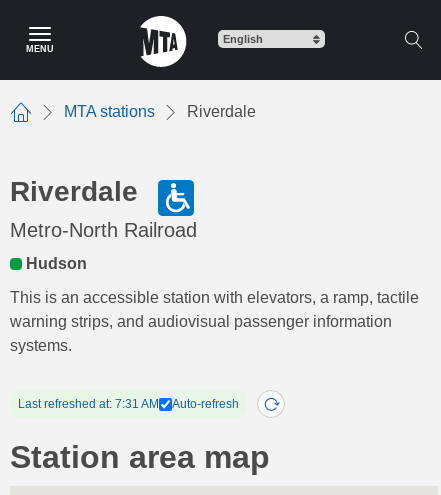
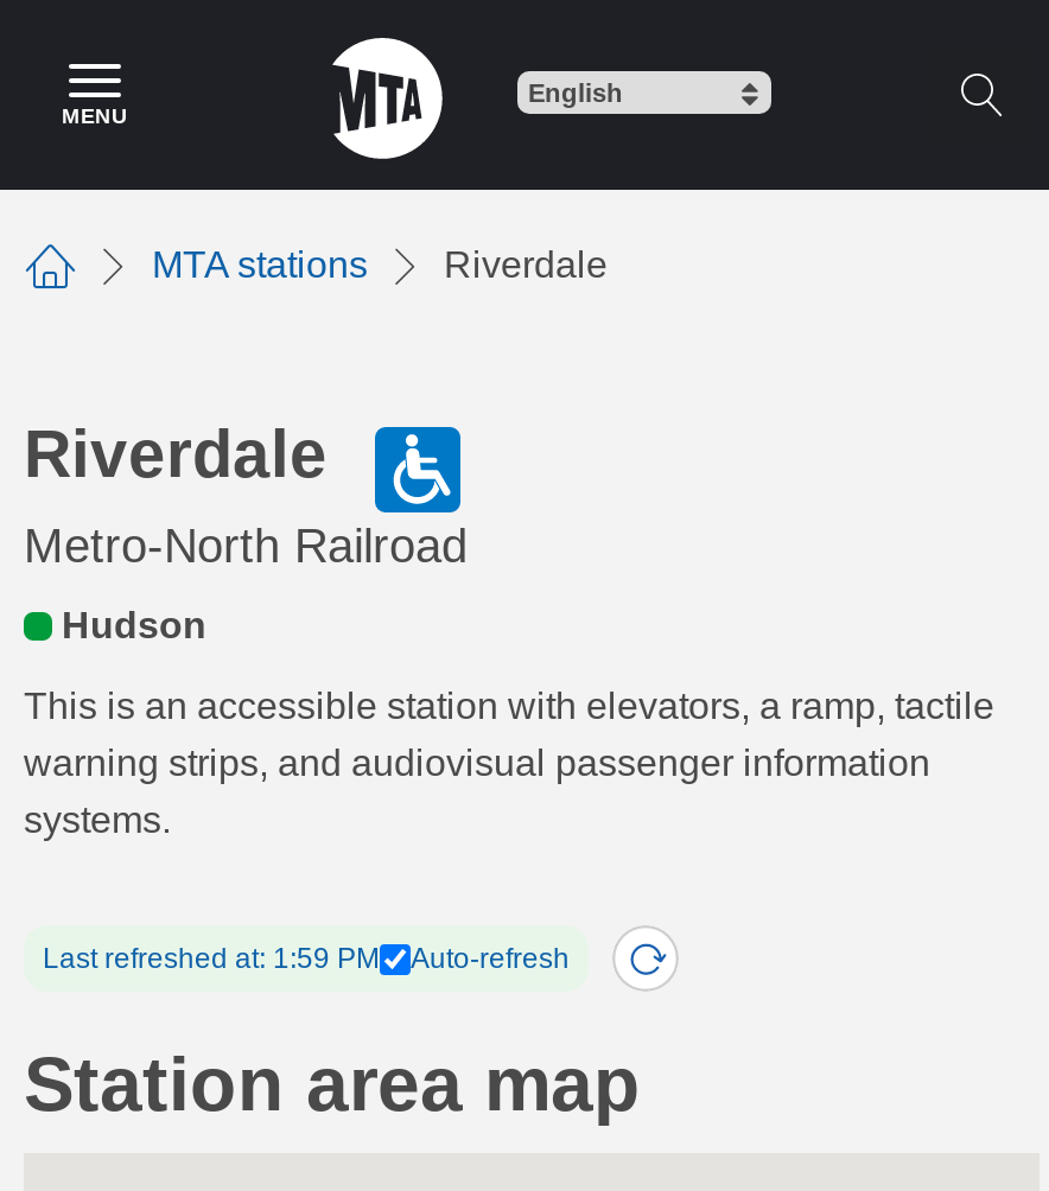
- Last refreshed at: 7:31 AM
+ Last refreshed at: 1:59 PM
